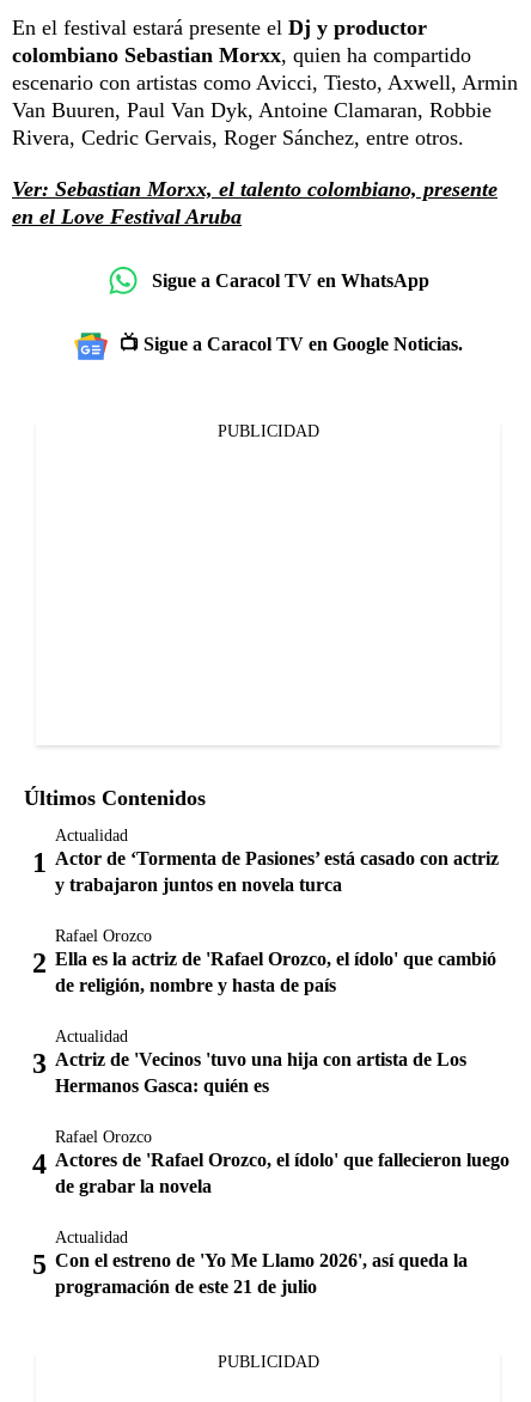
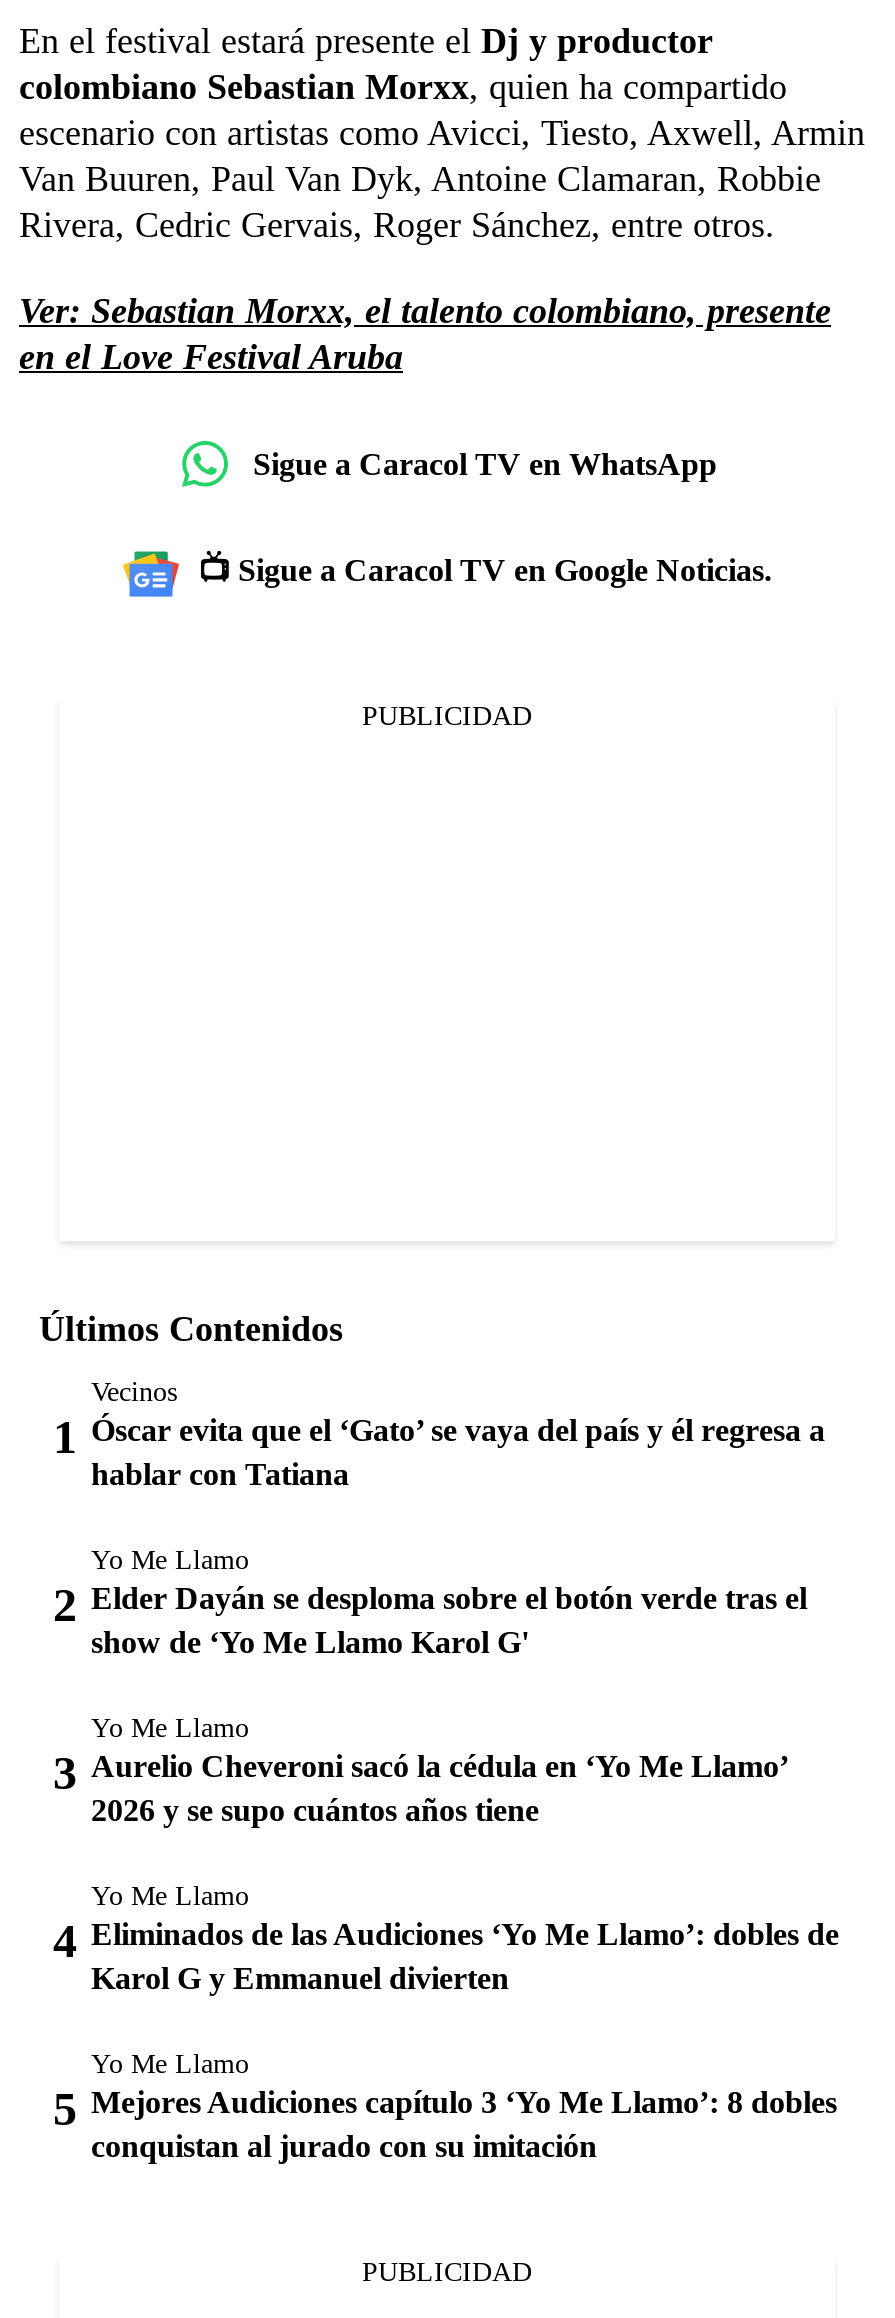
- Actualidad
- Actor de ‘Tormenta de Pasiones’ está casado con actriz
- y trabajaron juntos en novela turca
+ Vecinos
+ Óscar evita que el ‘Gato’ se vaya del país y él regresa a
+ hablar con Tatiana

- Rafael Orozco
- Ella es la actriz de 'Rafael Orozco, el ídolo' que cambió
- de religión, nombre y hasta de país
+ Yo Me Llamo
+ Elder Dayán se desploma sobre el botón verde tras el
+ show de ‘Yo Me Llamo Karol G'

- Actualidad
- Actriz de 'Vecinos 'tuvo una hija con artista de Los
- Hermanos Gasca: quién es
+ Yo Me Llamo
+ Aurelio Cheveroni sacó la cédula en ‘Yo Me Llamo’
+ 2026 y se supo cuántos años tiene

- Rafael Orozco
- Actores de 'Rafael Orozco, el ídolo' que fallecieron luego
- de grabar la novela
+ Yo Me Llamo
+ Eliminados de las Audiciones ‘Yo Me Llamo’: dobles de
+ Karol G y Emmanuel divierten

- Actualidad
- Con el estreno de 'Yo Me Llamo 2026', así queda la
- programación de este 21 de julio
+ Yo Me Llamo
+ Mejores Audiciones capítulo 3 ‘Yo Me Llamo’: 8 dobles
+ conquistan al jurado con su imitación
